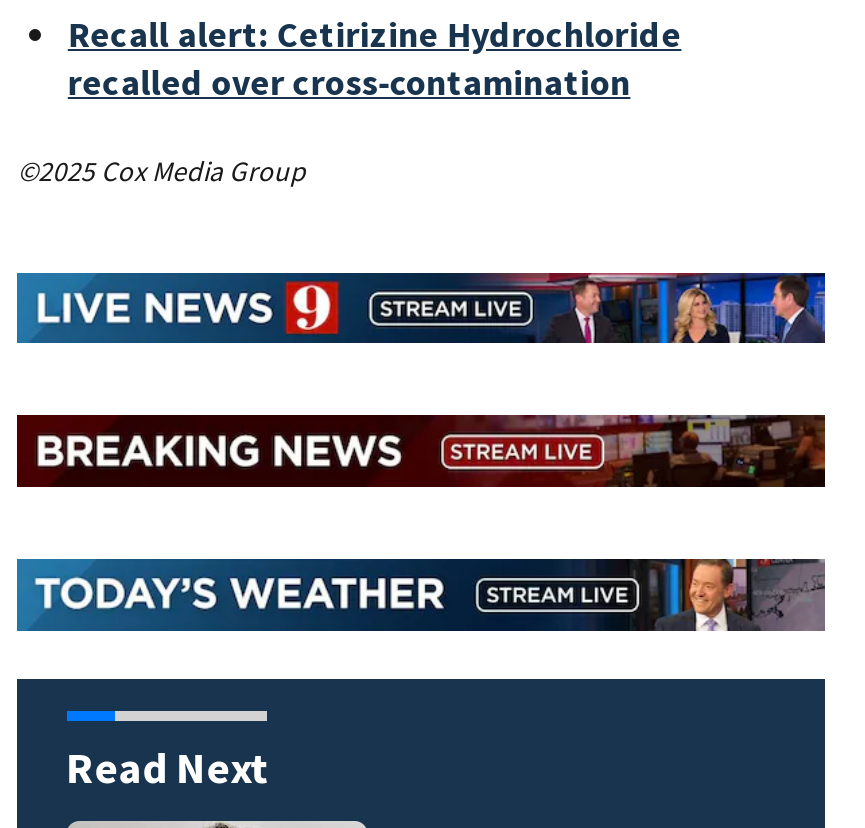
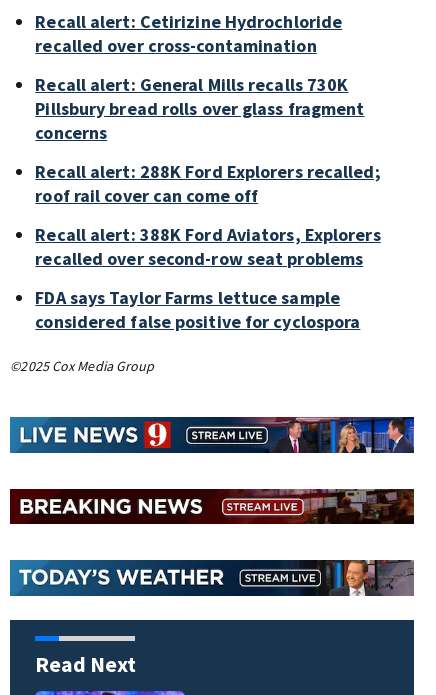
+ Recall alert: General Mills recalls 730K
+ Pillsbury bread rolls over glass fragment
+ concerns
+ Recall alert: 288K Ford Explorers recalled;
+ roof rail cover can come off
+ Recall alert: 388K Ford Aviators, Explorers
+ recalled over second-row seat problems
+ FDA says Taylor Farms lettuce sample
+ considered false positive for cyclospora
